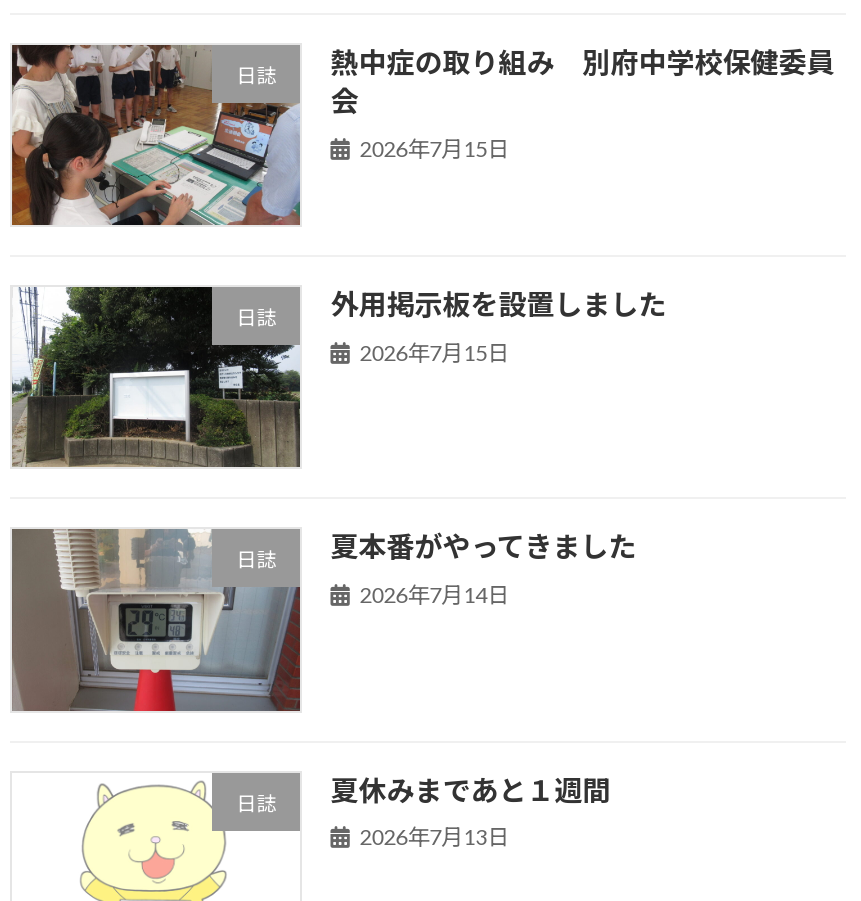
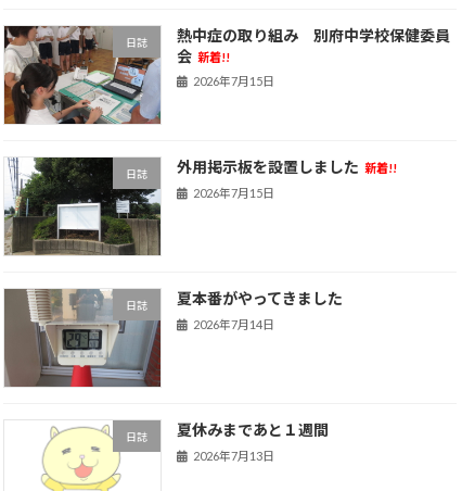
- 会
+ 会 新着!!

- 外用掲示板を設置しました
+ 外用掲示板を設置しました 新着!!
